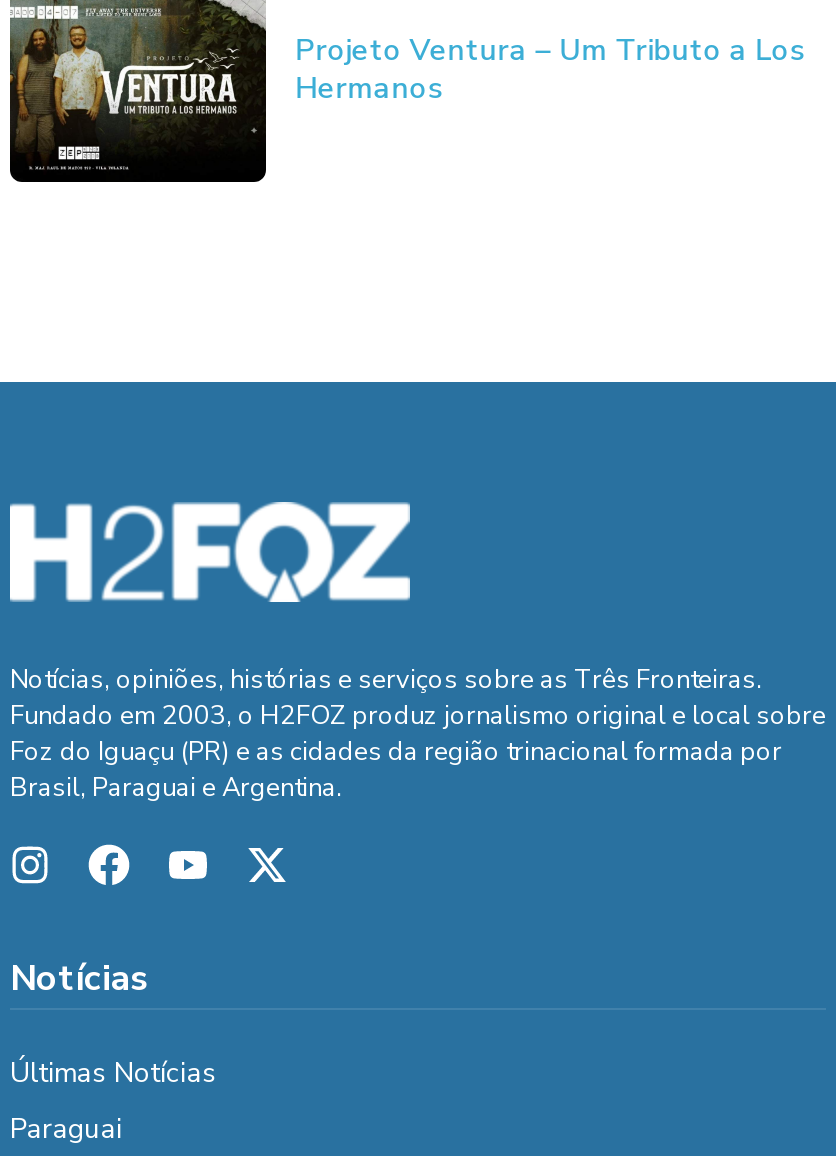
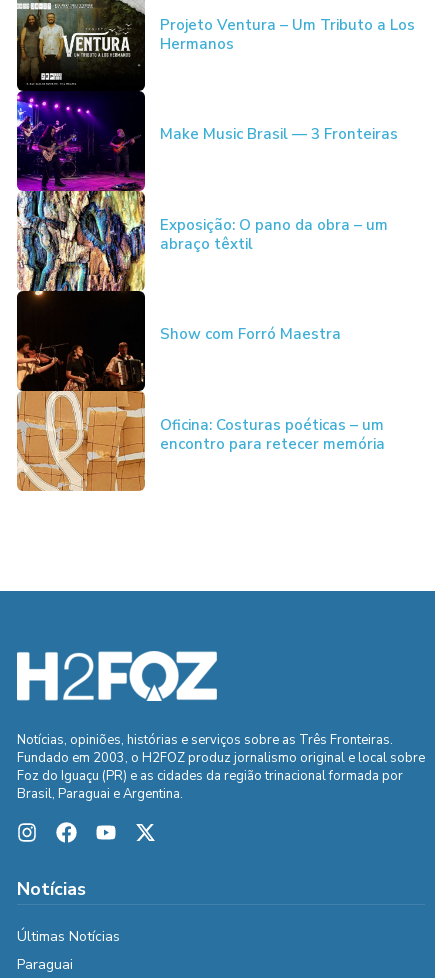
+ [image]
+ Make Music Brasil — 3 Fronteiras

+ Exposição: O pano da obra – um
+ abraço têxtil

+ Show com Forró Maestra

+ Oficina: Costuras poéticas – um
+ encontro para retecer memória
